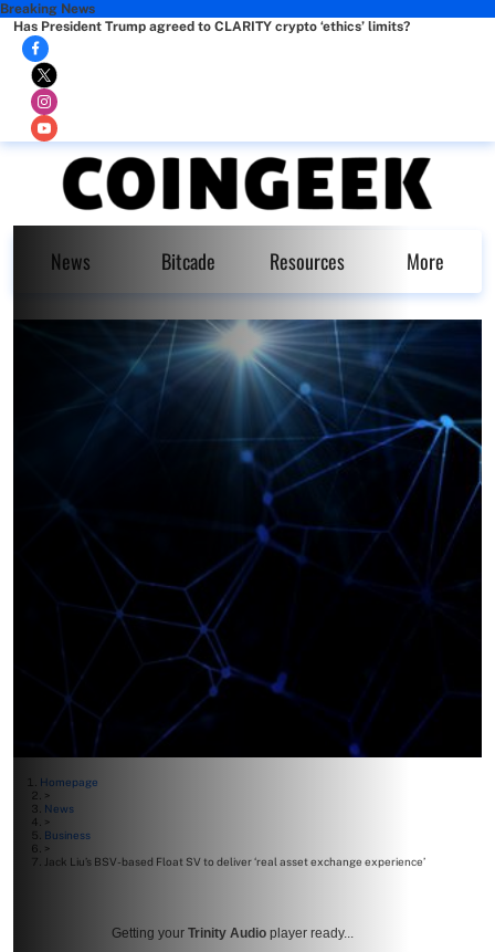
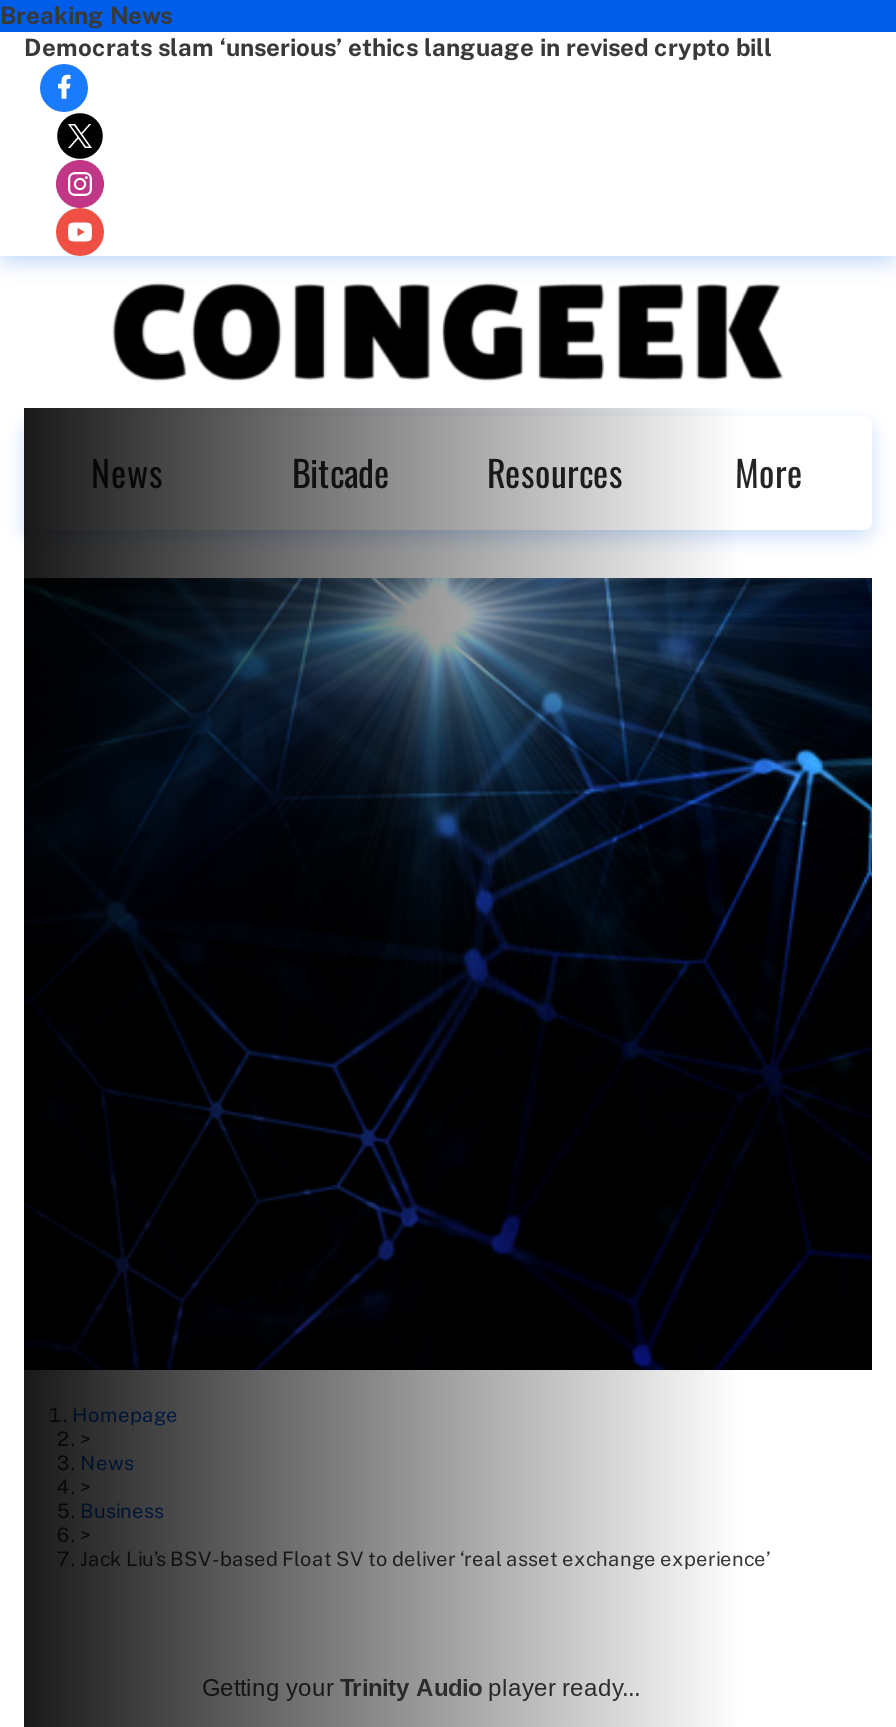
- Has President Trump agreed to CLARITY crypto ‘ethics’ limits?
+ Democrats slam ‘unserious’ ethics language in revised crypto bill
